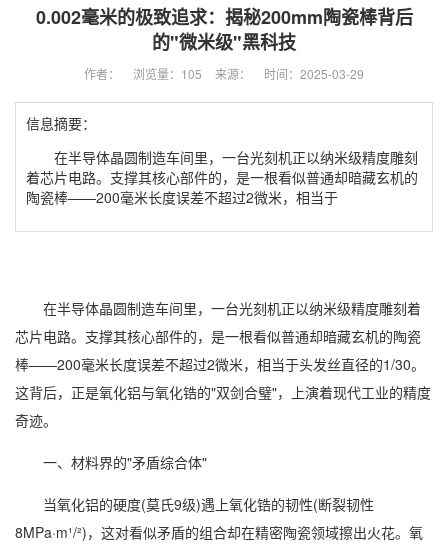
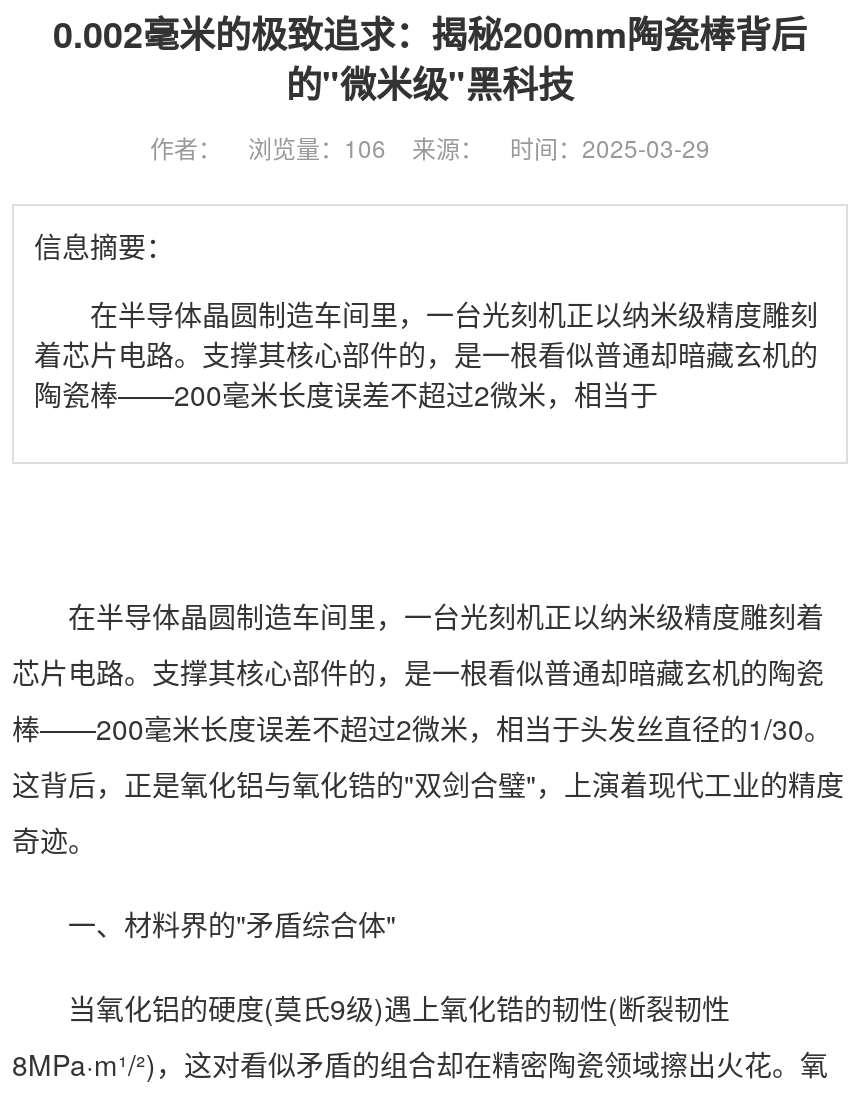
- 作者： 浏览量：105 来源： 时间：2025-03-29
+ 作者： 浏览量：106 来源： 时间：2025-03-29
